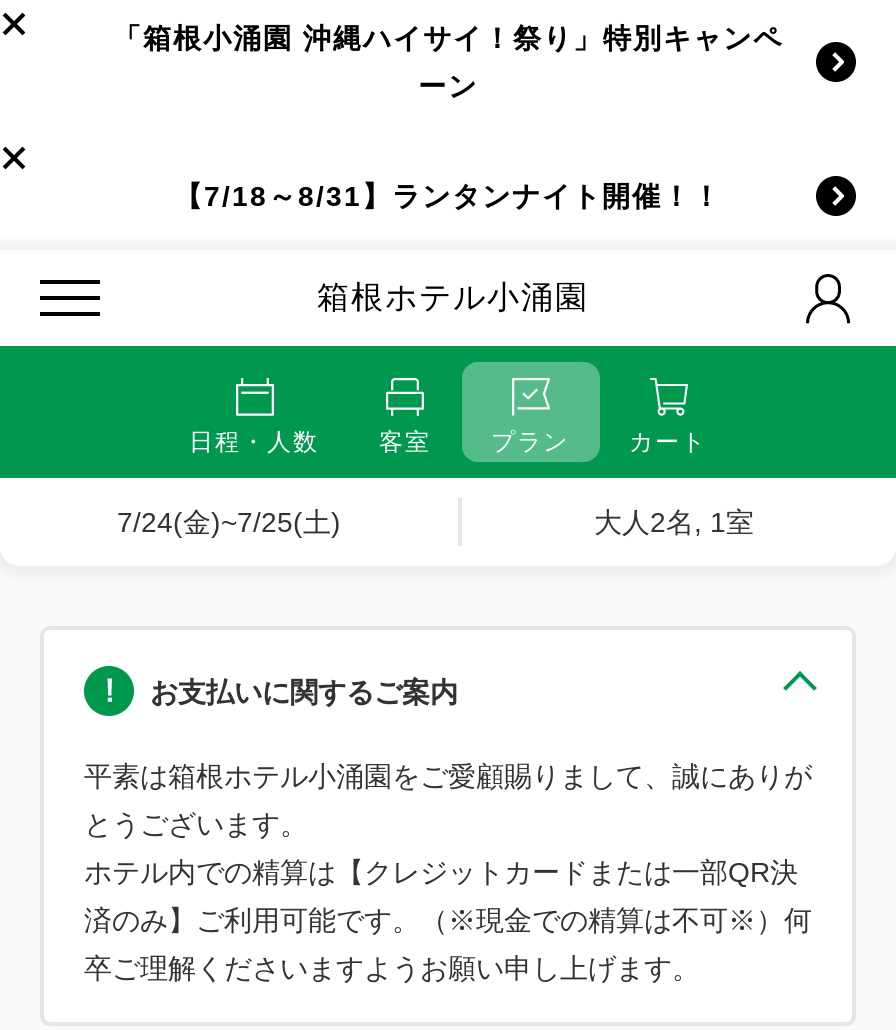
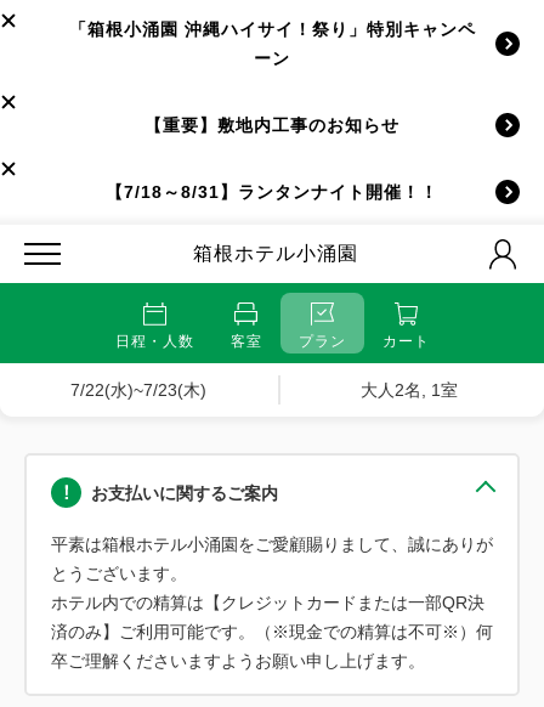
+ 【重要】敷地内工事のお知らせ

- 7/24(金)~7/25(土)
+ 7/22(水)~7/23(木)
